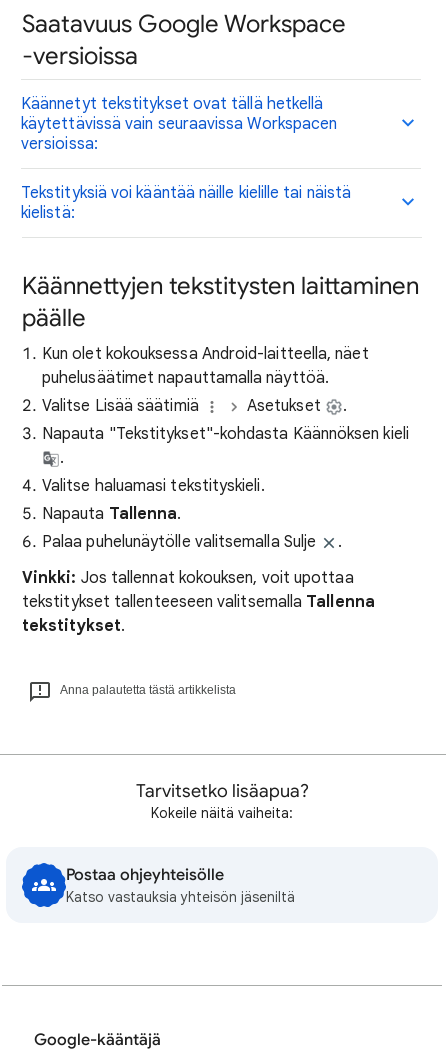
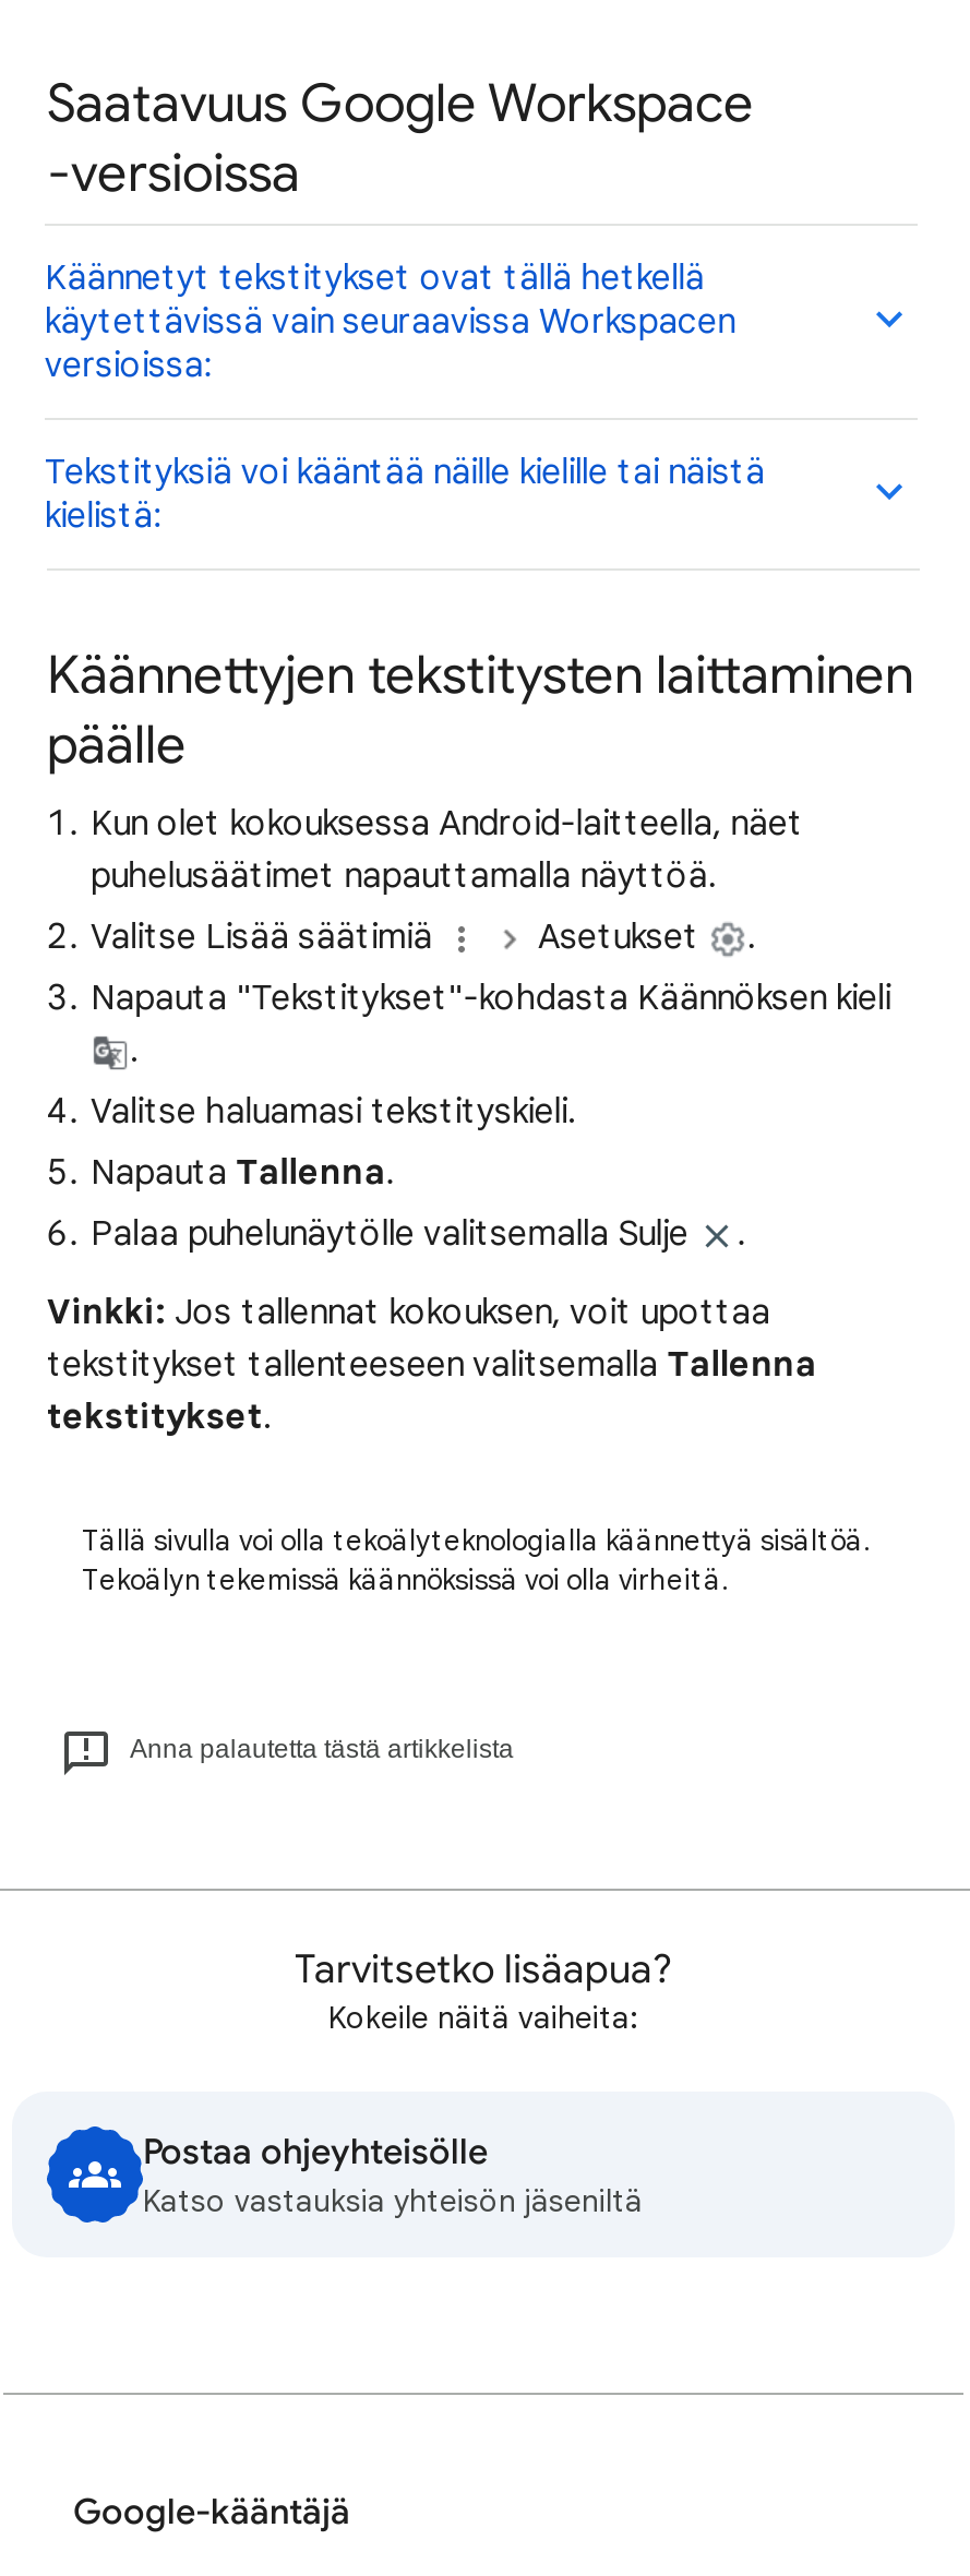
+ Tällä sivulla voi olla tekoälyteknologialla käännettyä sisältöä.
+ Tekoälyn tekemissä käännöksissä voi olla virheitä.
